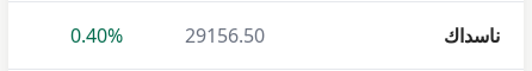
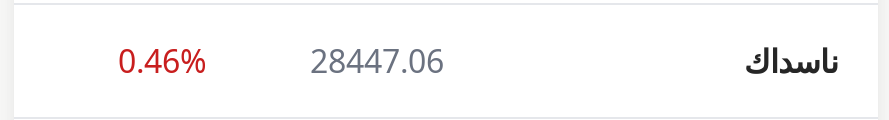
- 0.40%
+ 0.46%

- 29156.50
+ 28447.06
